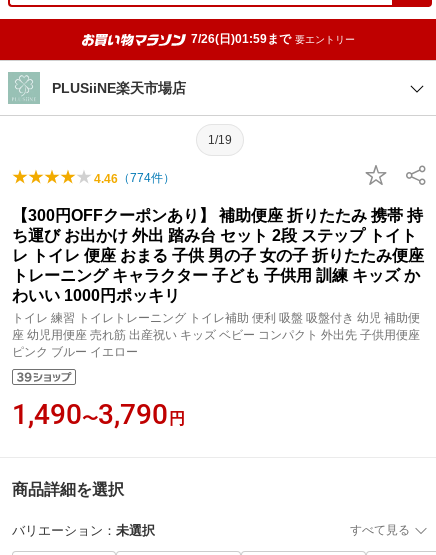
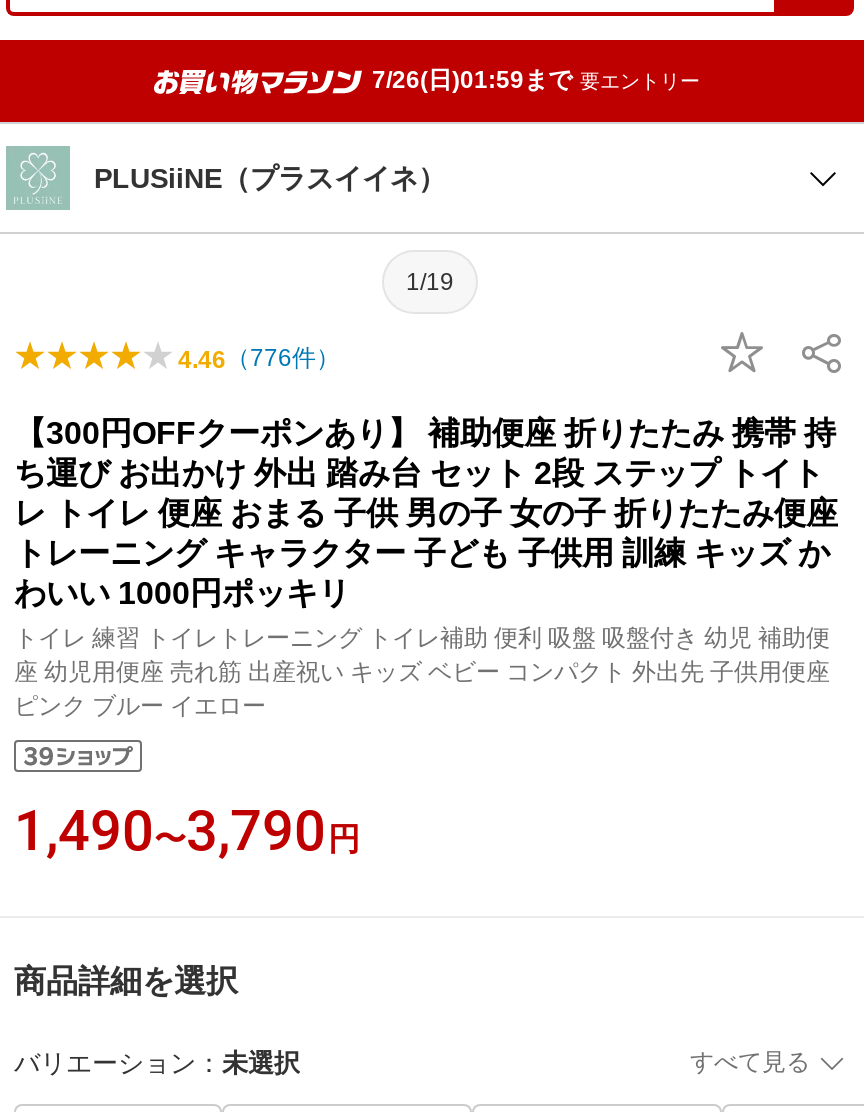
- PLUSiiNE楽天市場店
+ PLUSiiNE（プラスイイネ）

- 4.46（774件）
+ 4.46（776件）
